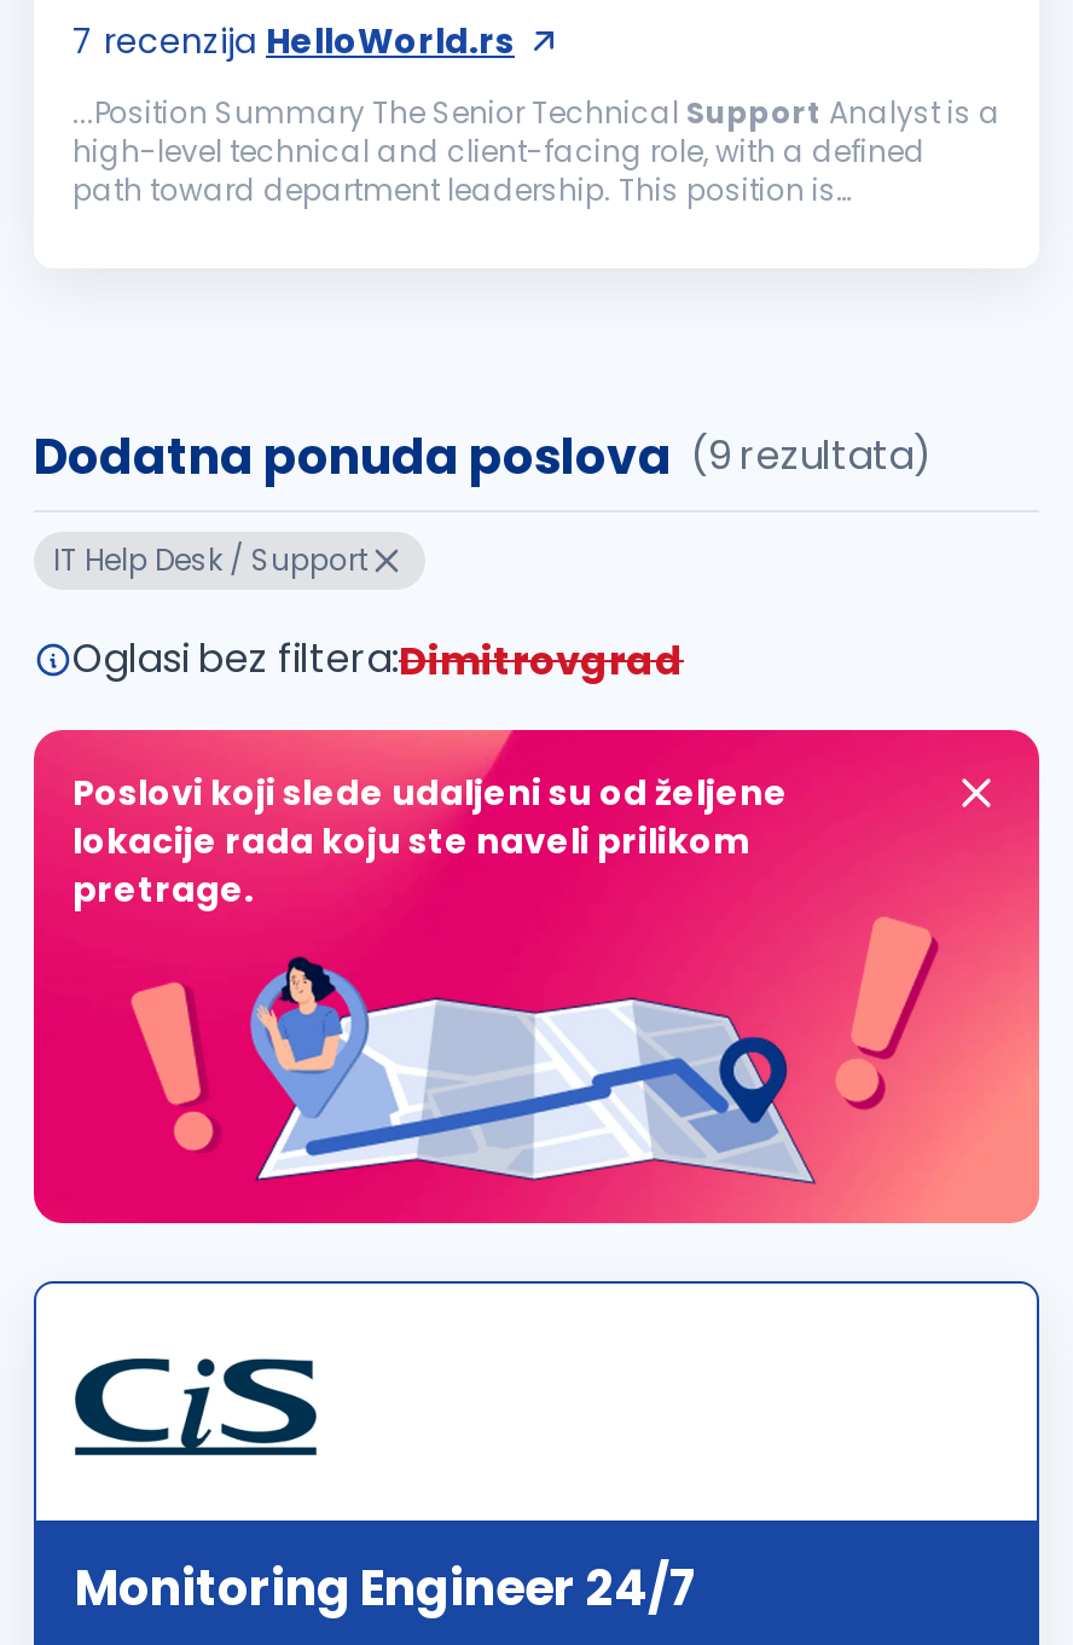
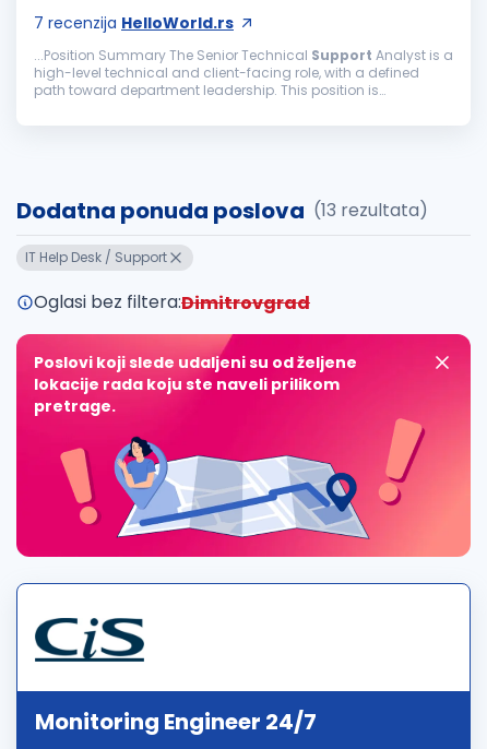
- Dodatna ponuda poslova (9 rezultata)
+ Dodatna ponuda poslova (13 rezultata)
